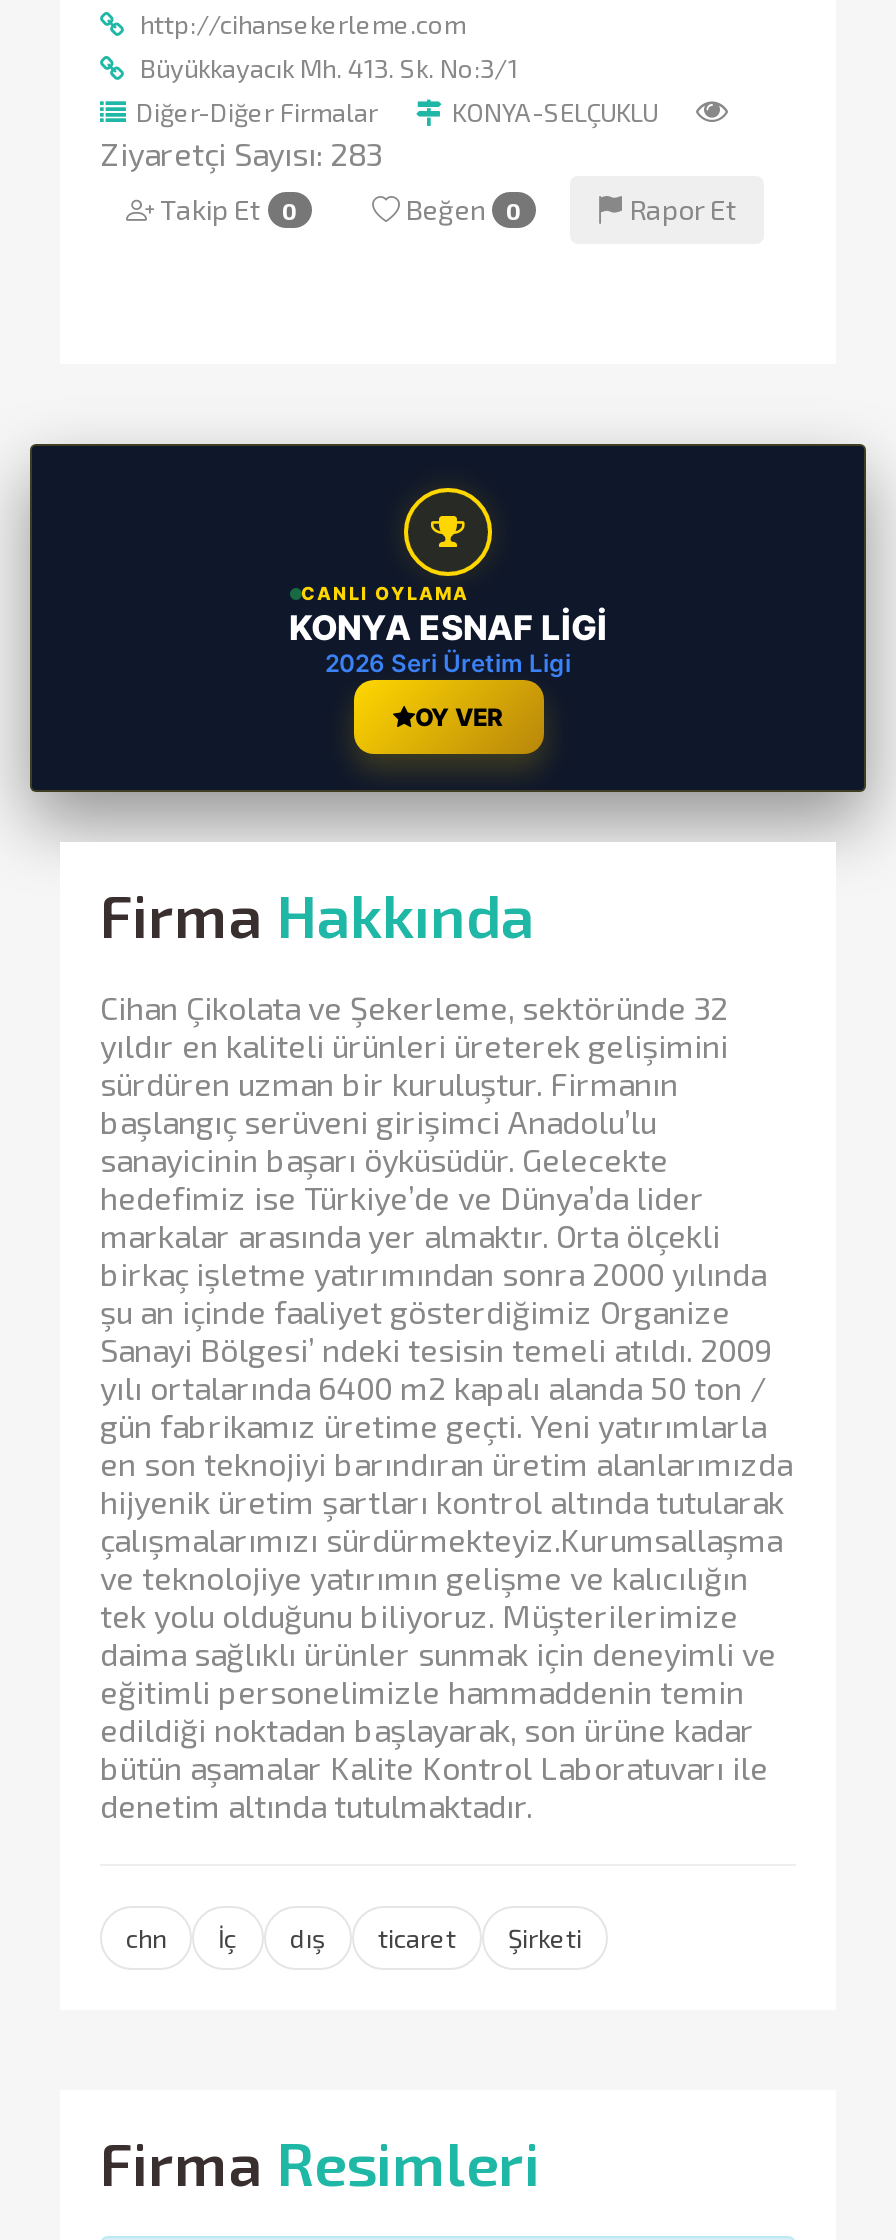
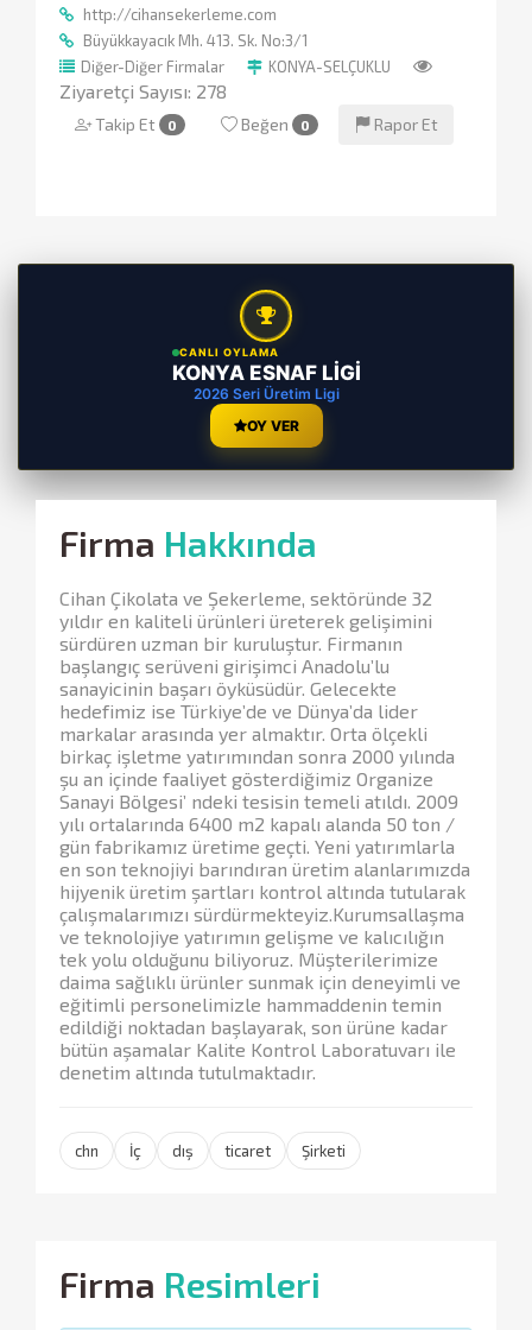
- Ziyaretçi Sayısı: 283
+ Ziyaretçi Sayısı: 278
